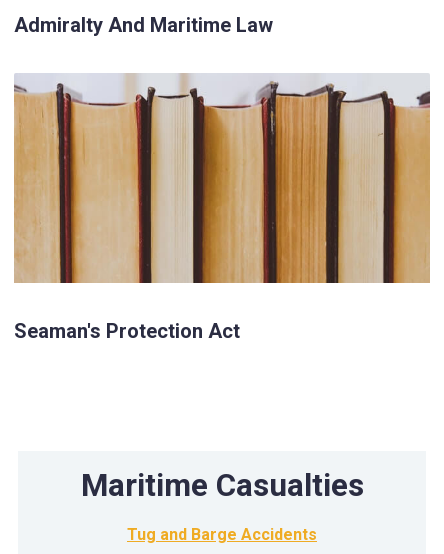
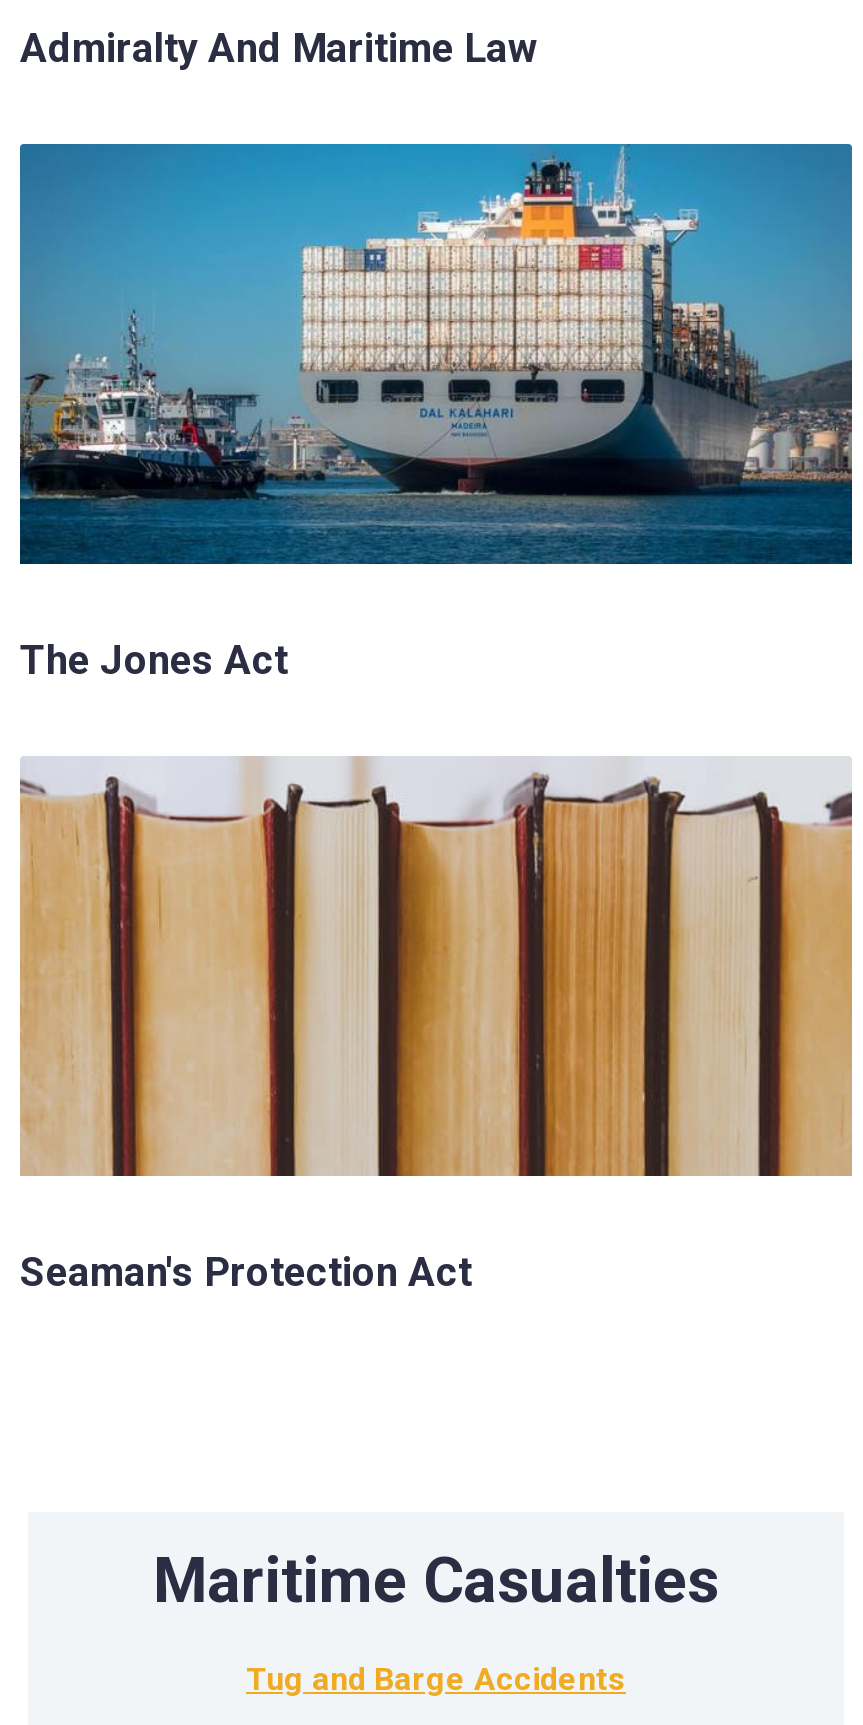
+ [image]
+ The Jones Act
